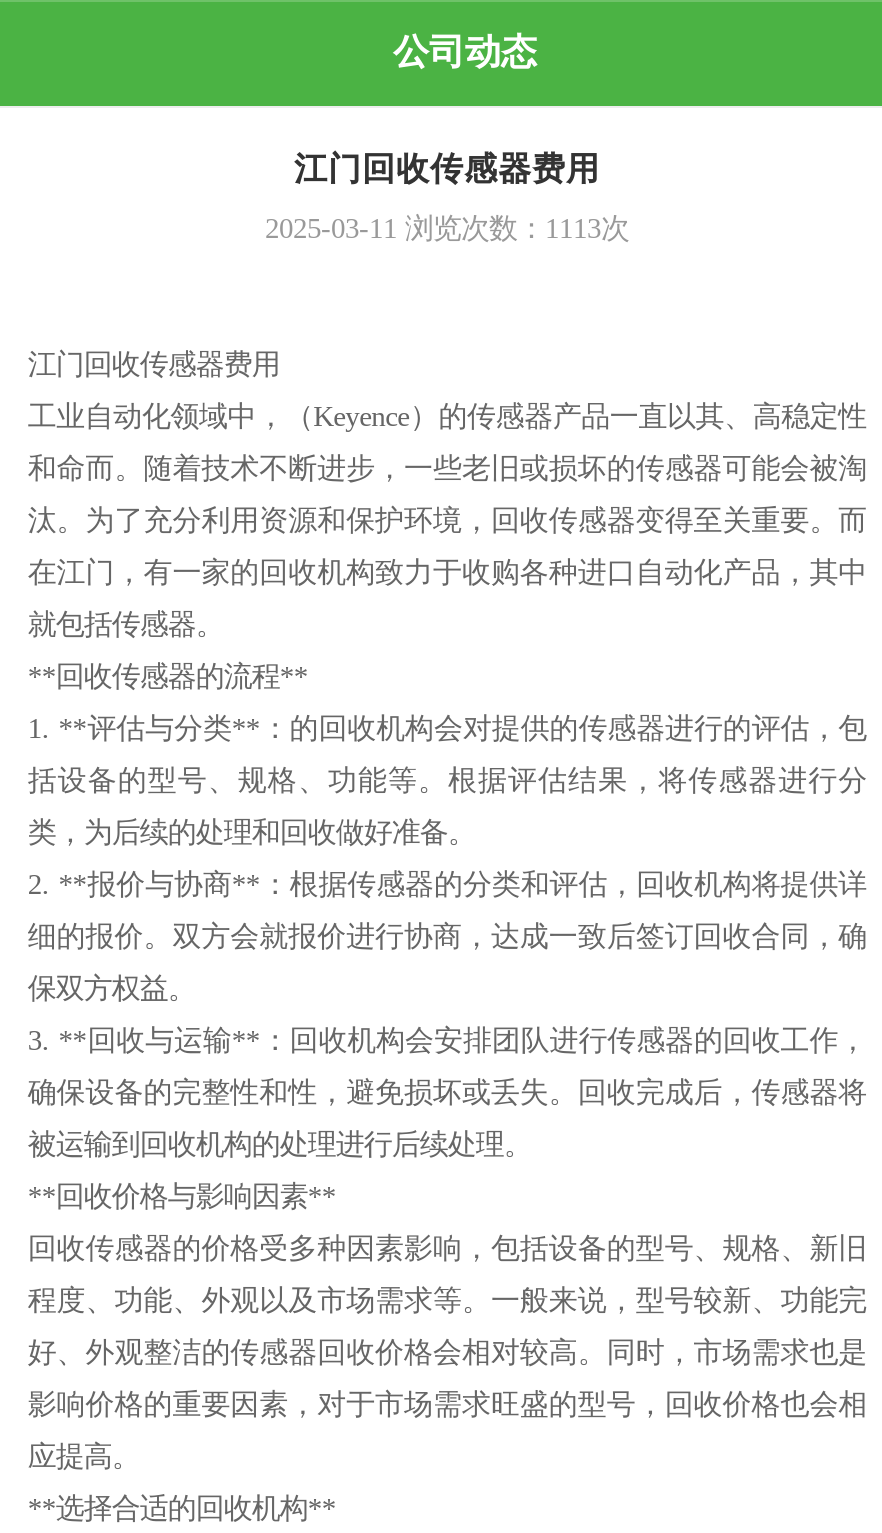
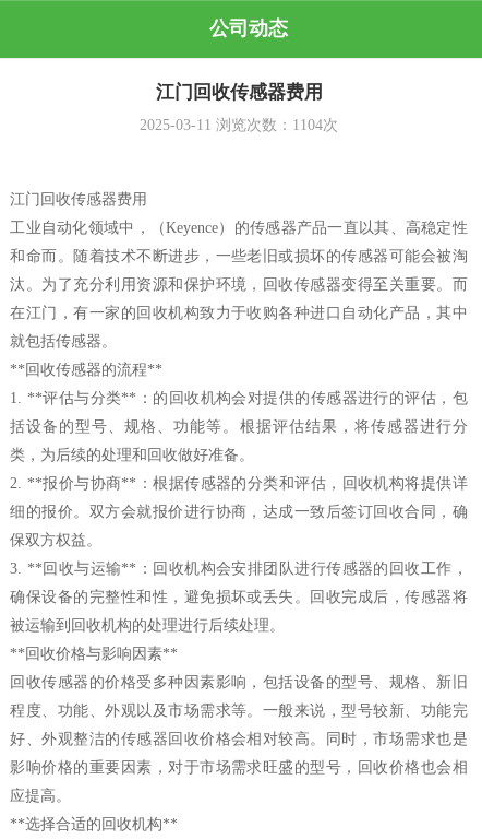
- 2025-03-11浏览次数：1113次
+ 2025-03-11浏览次数：1104次
